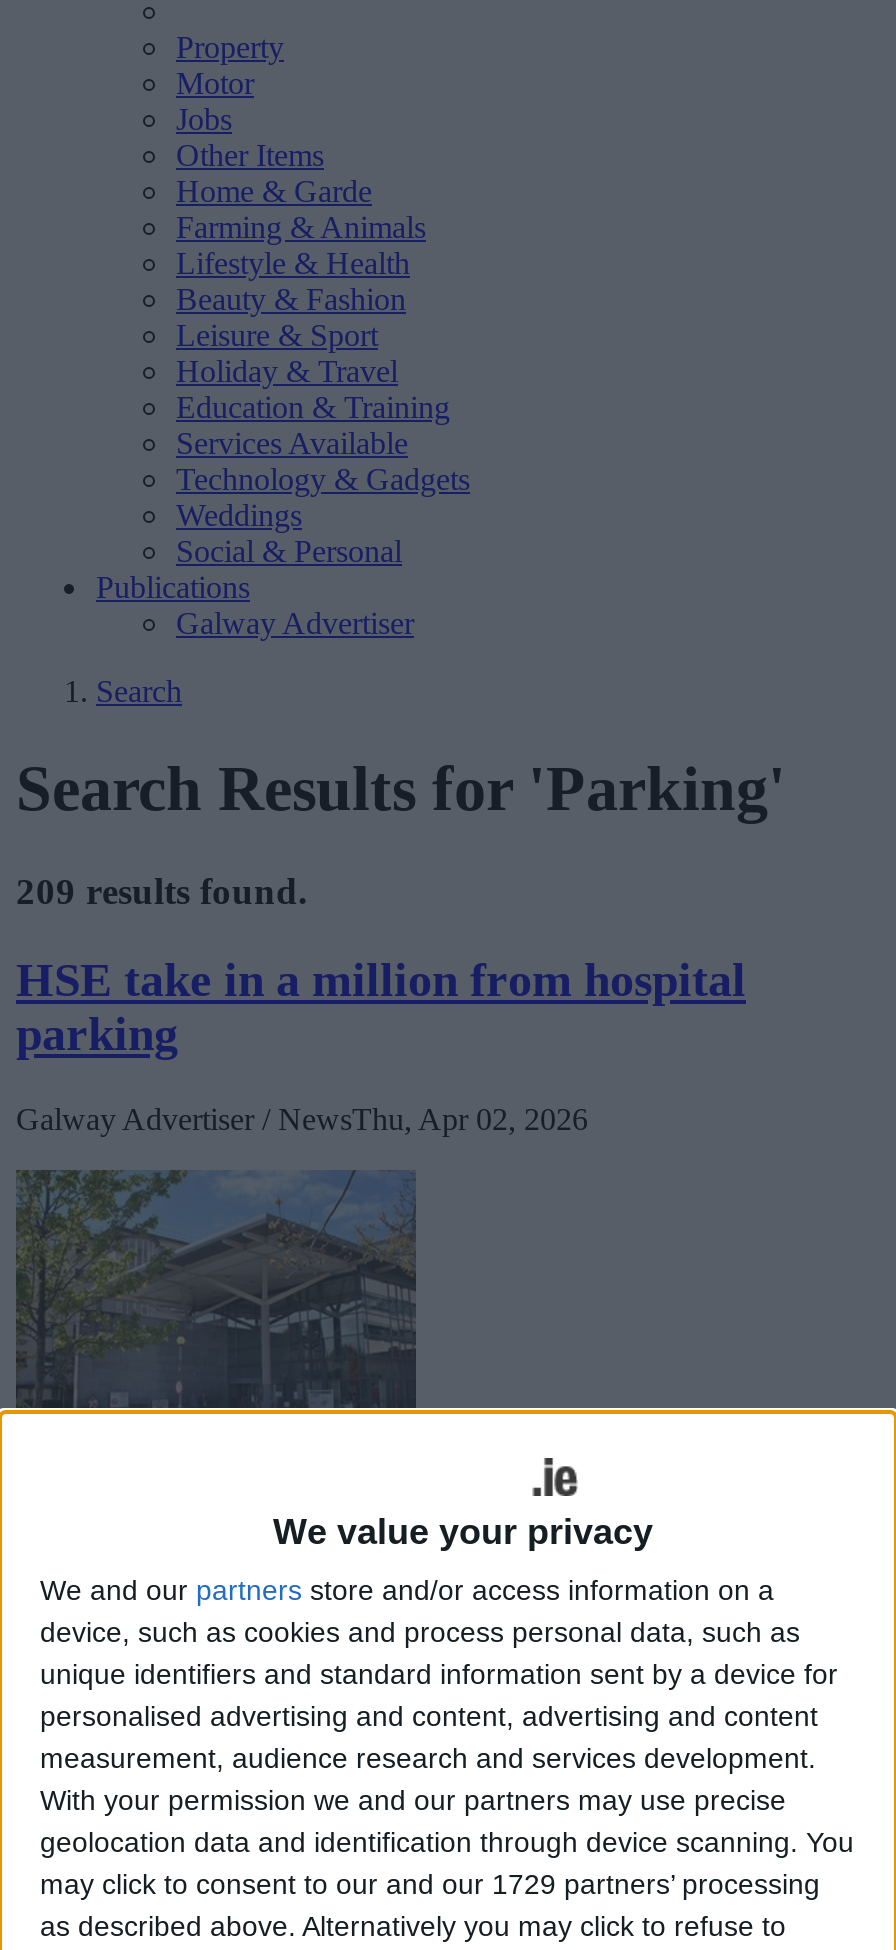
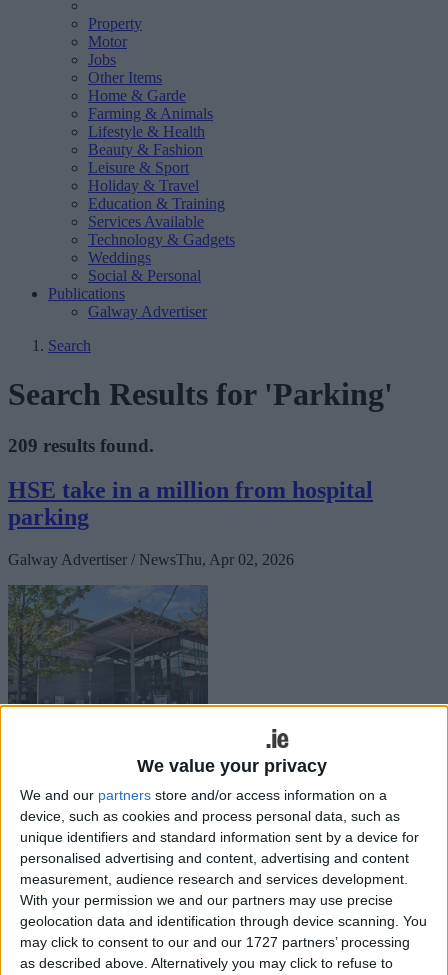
- may click to consent to our and our 1729 partners’ processing
+ may click to consent to our and our 1727 partners’ processing
